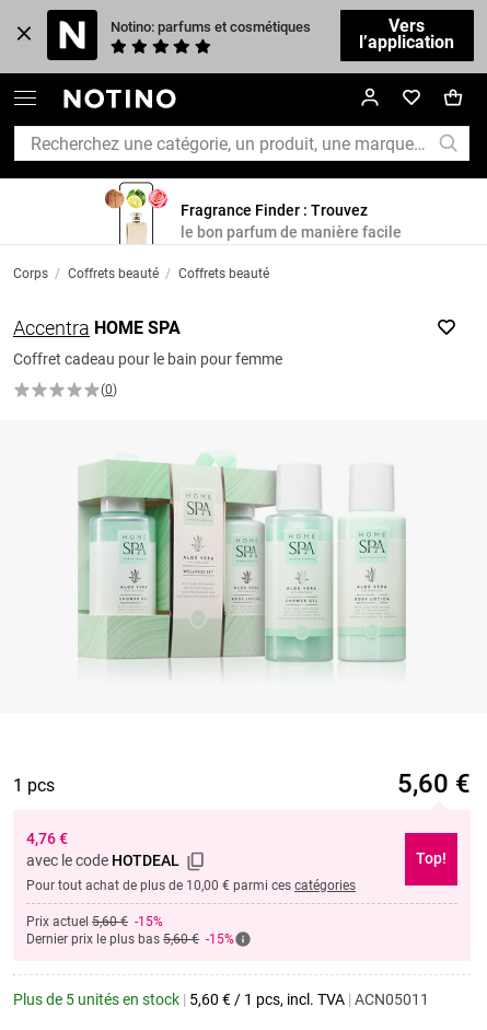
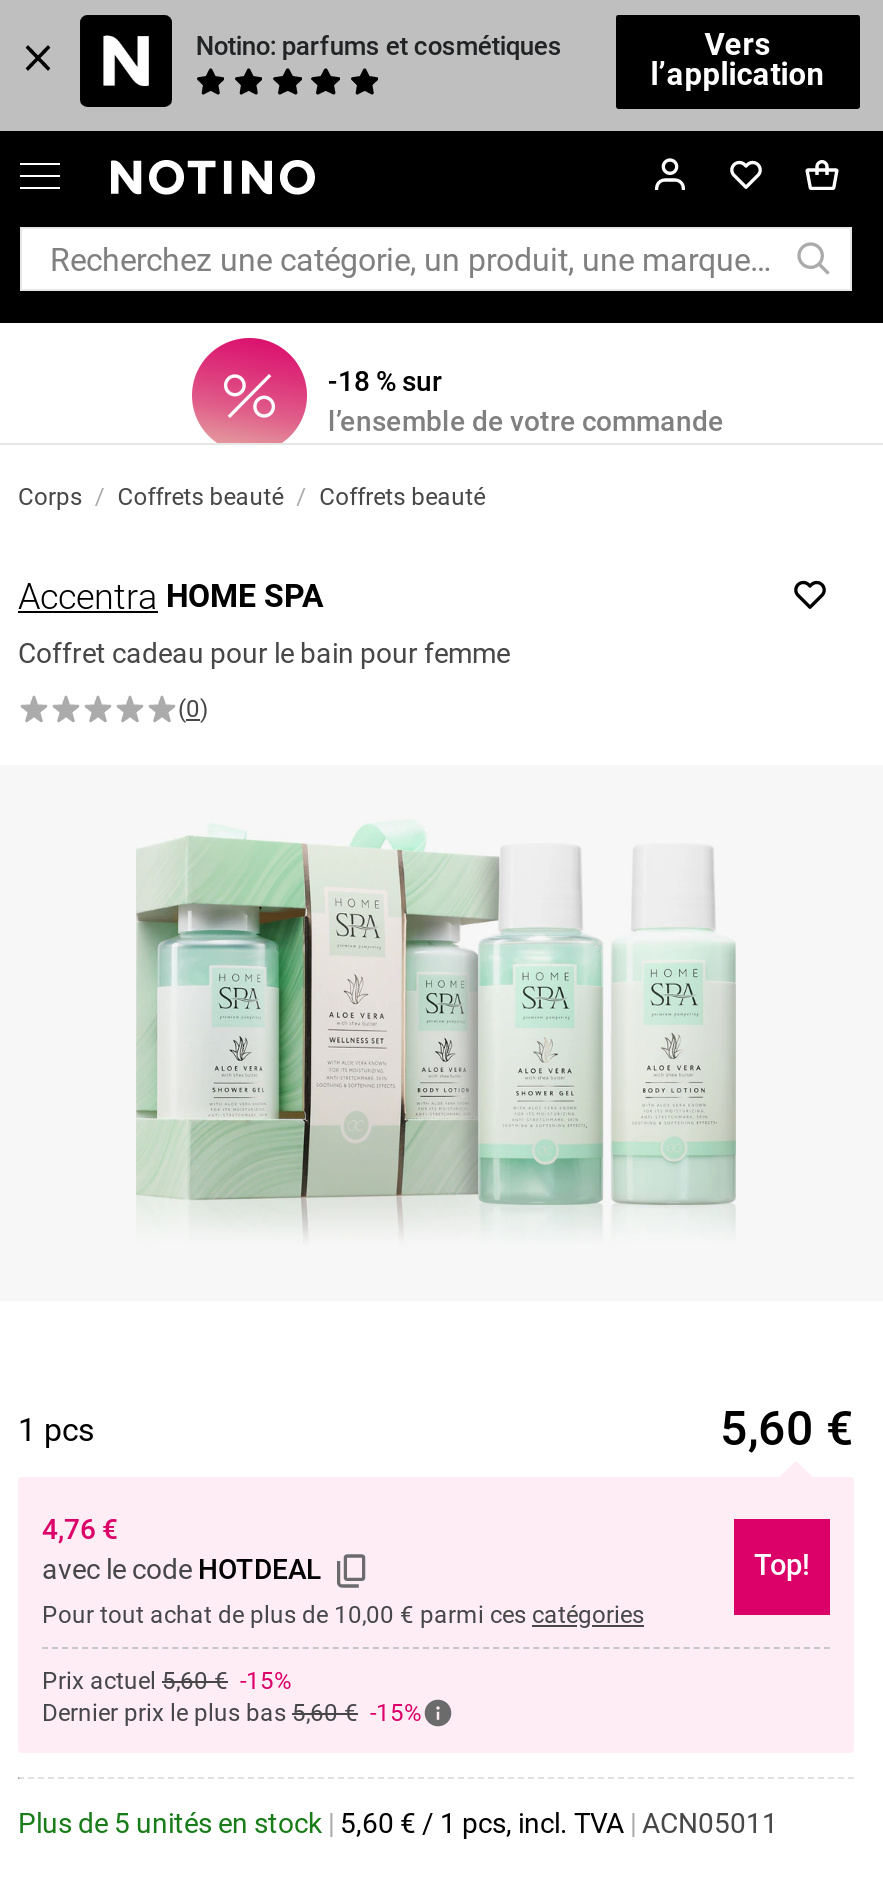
- [image]
- Fragrance Finder : Trouvez
- le bon parfum de manière facile
+ [image]
+ -18 % sur
+ l’ensemble de votre commande
